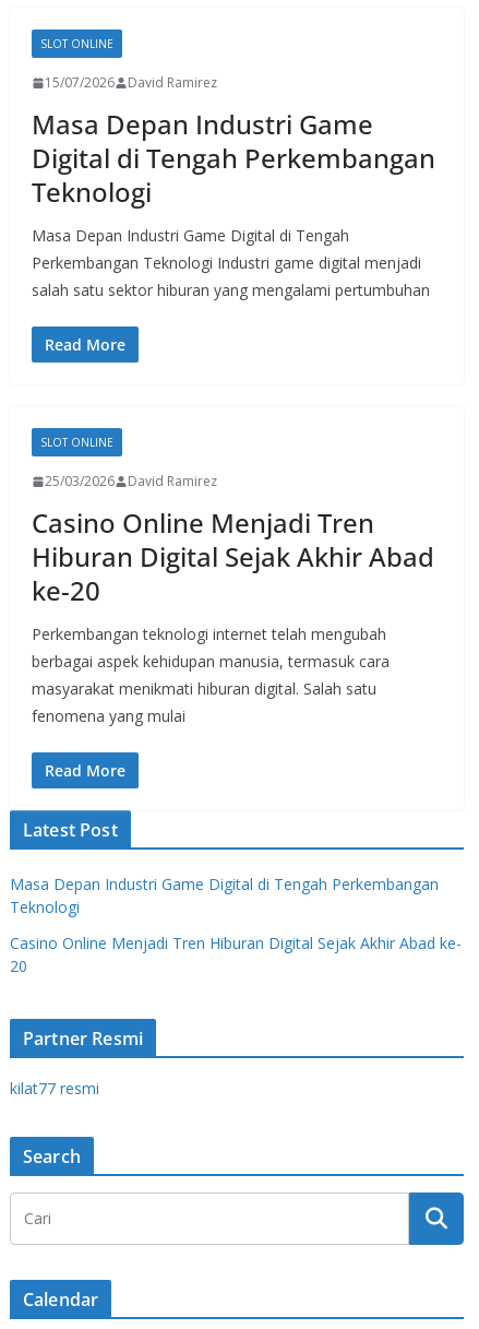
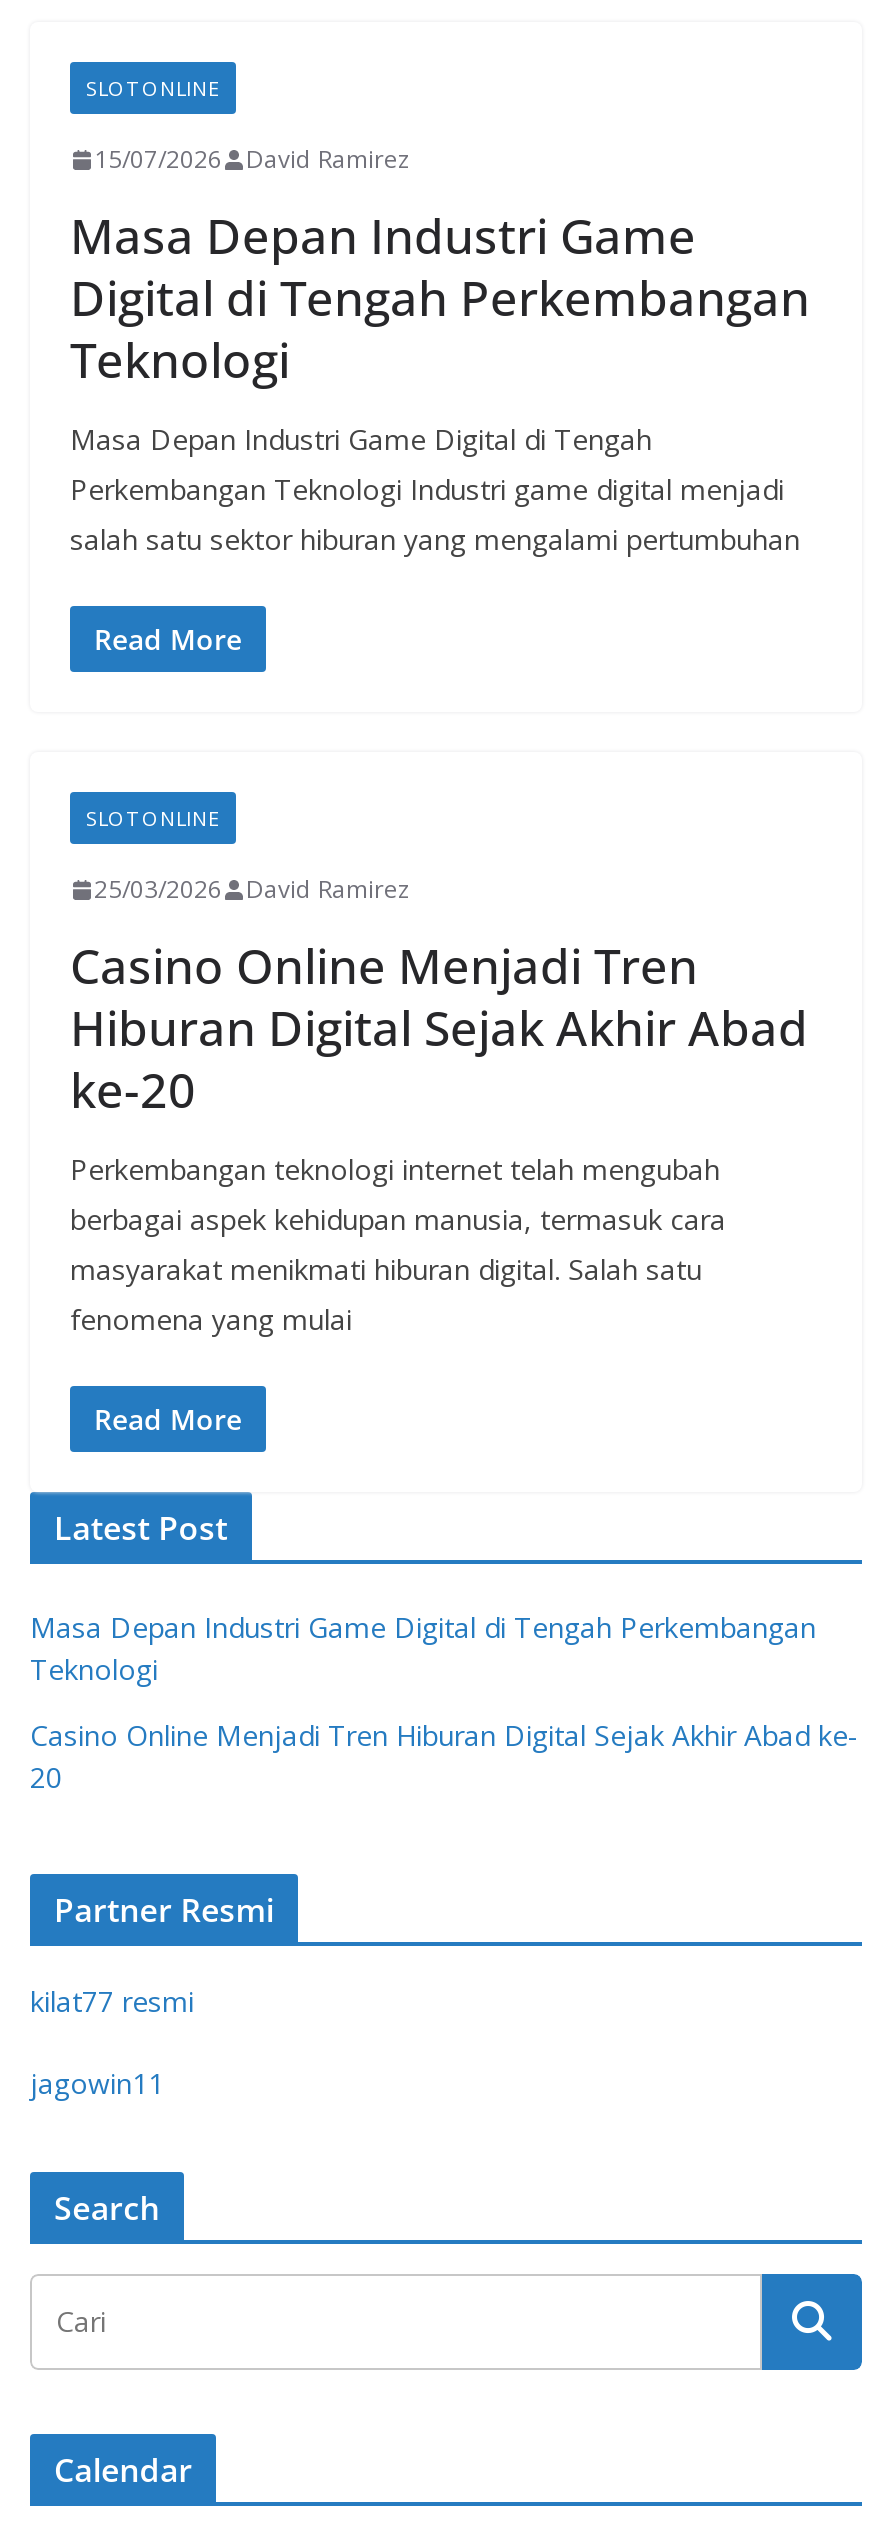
+ jagowin11
